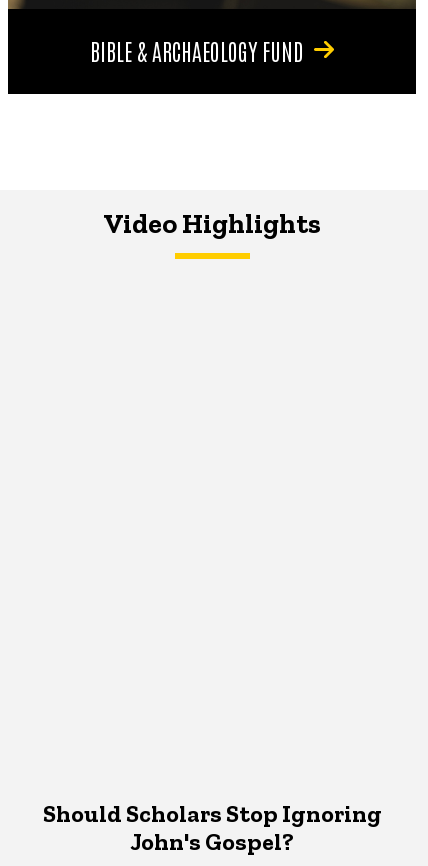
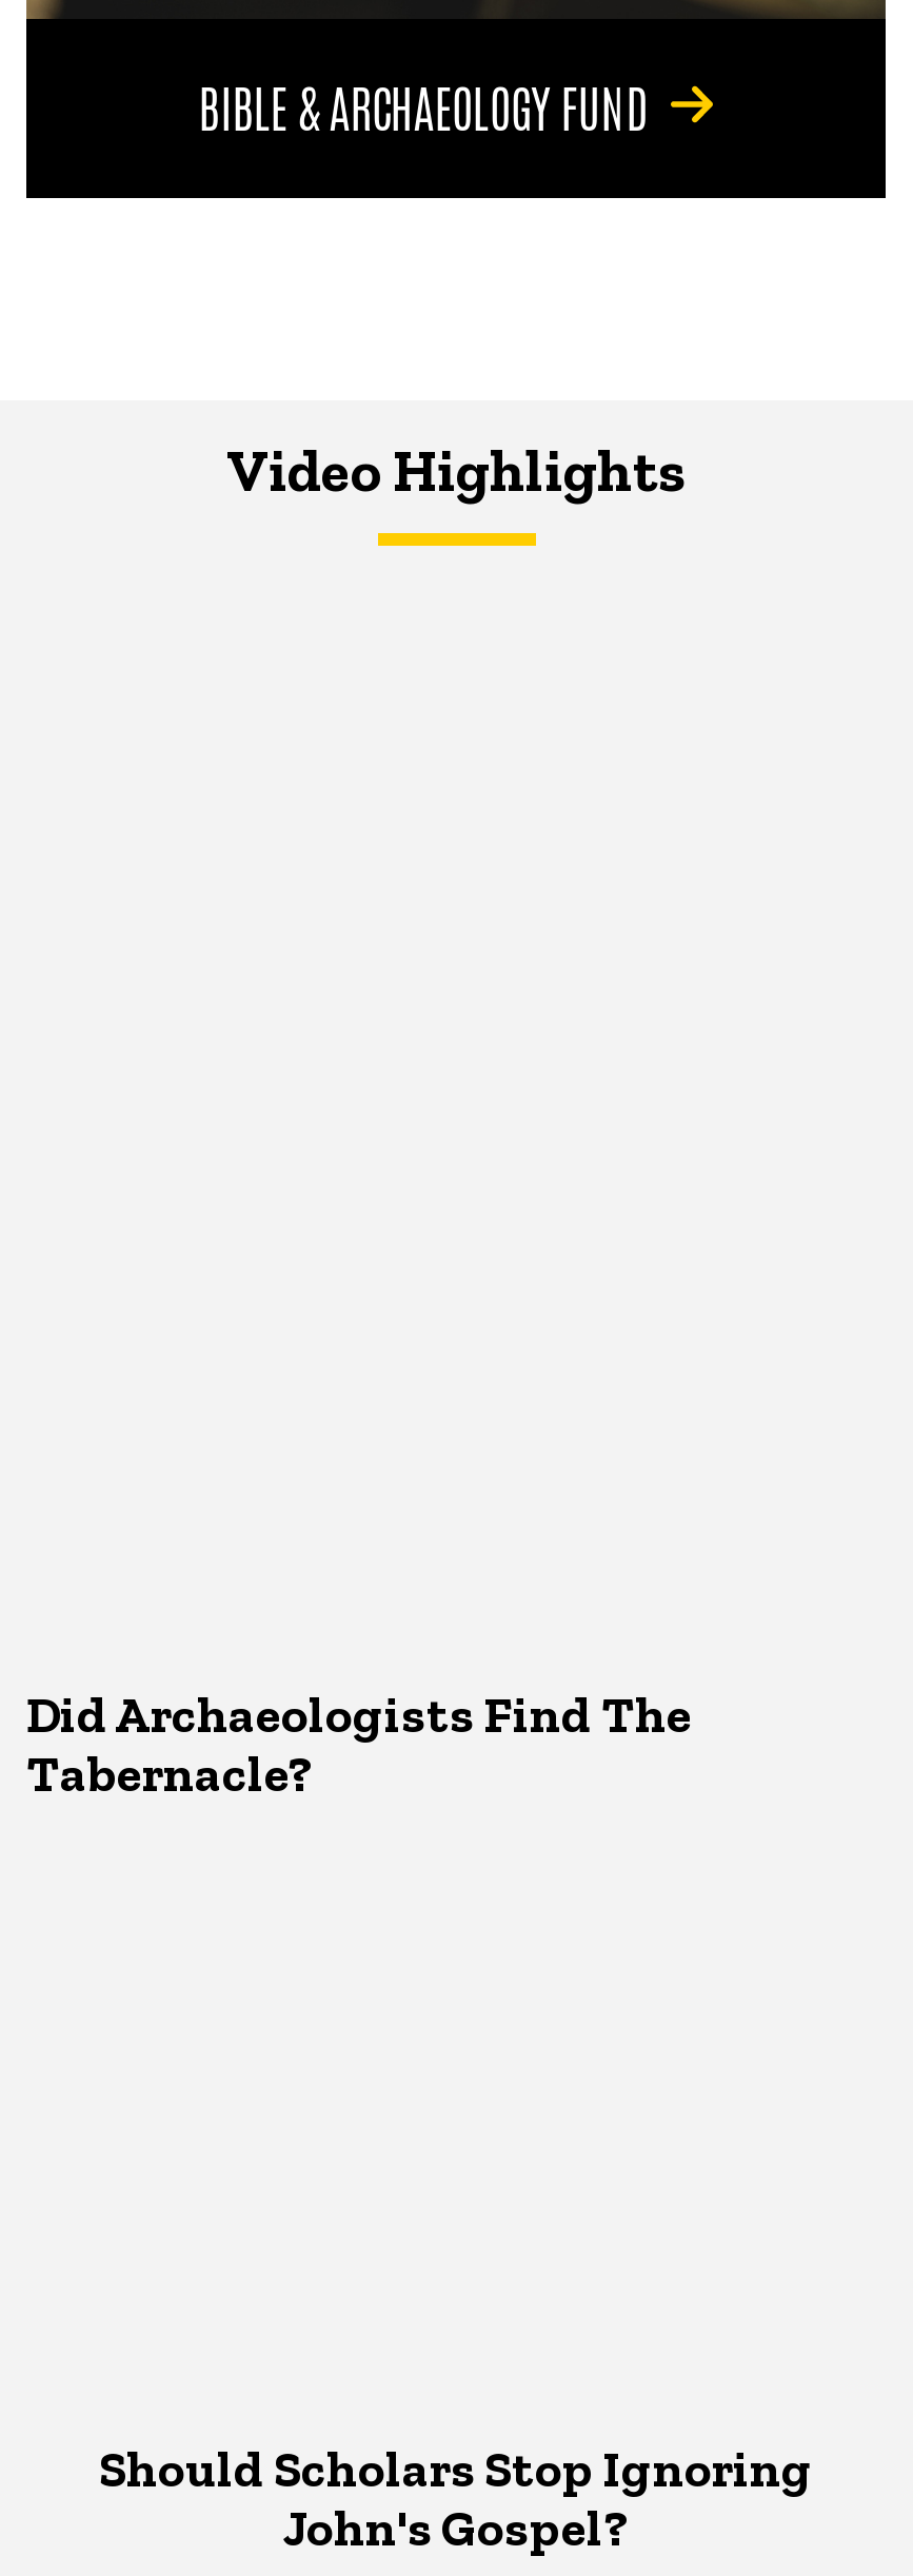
+ Did Archaeologists Find The
+ Tabernacle?
